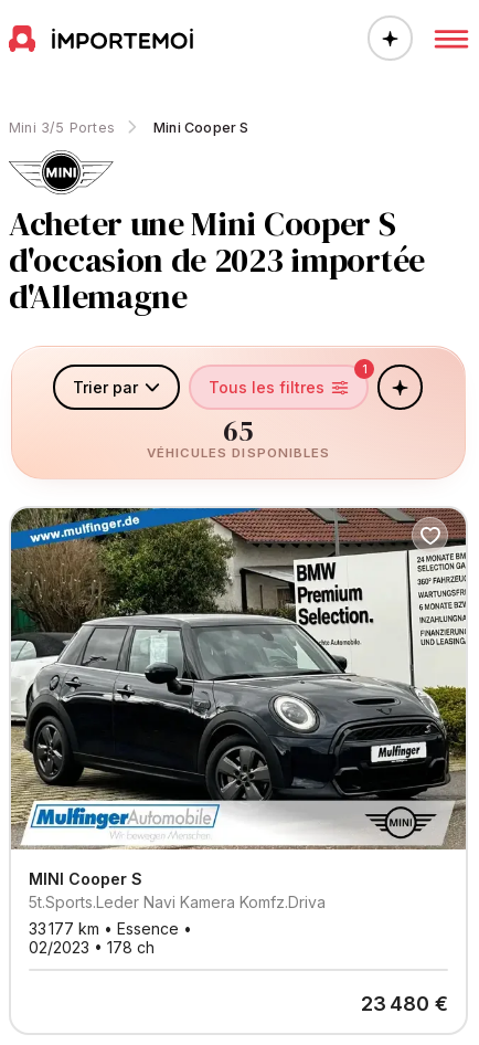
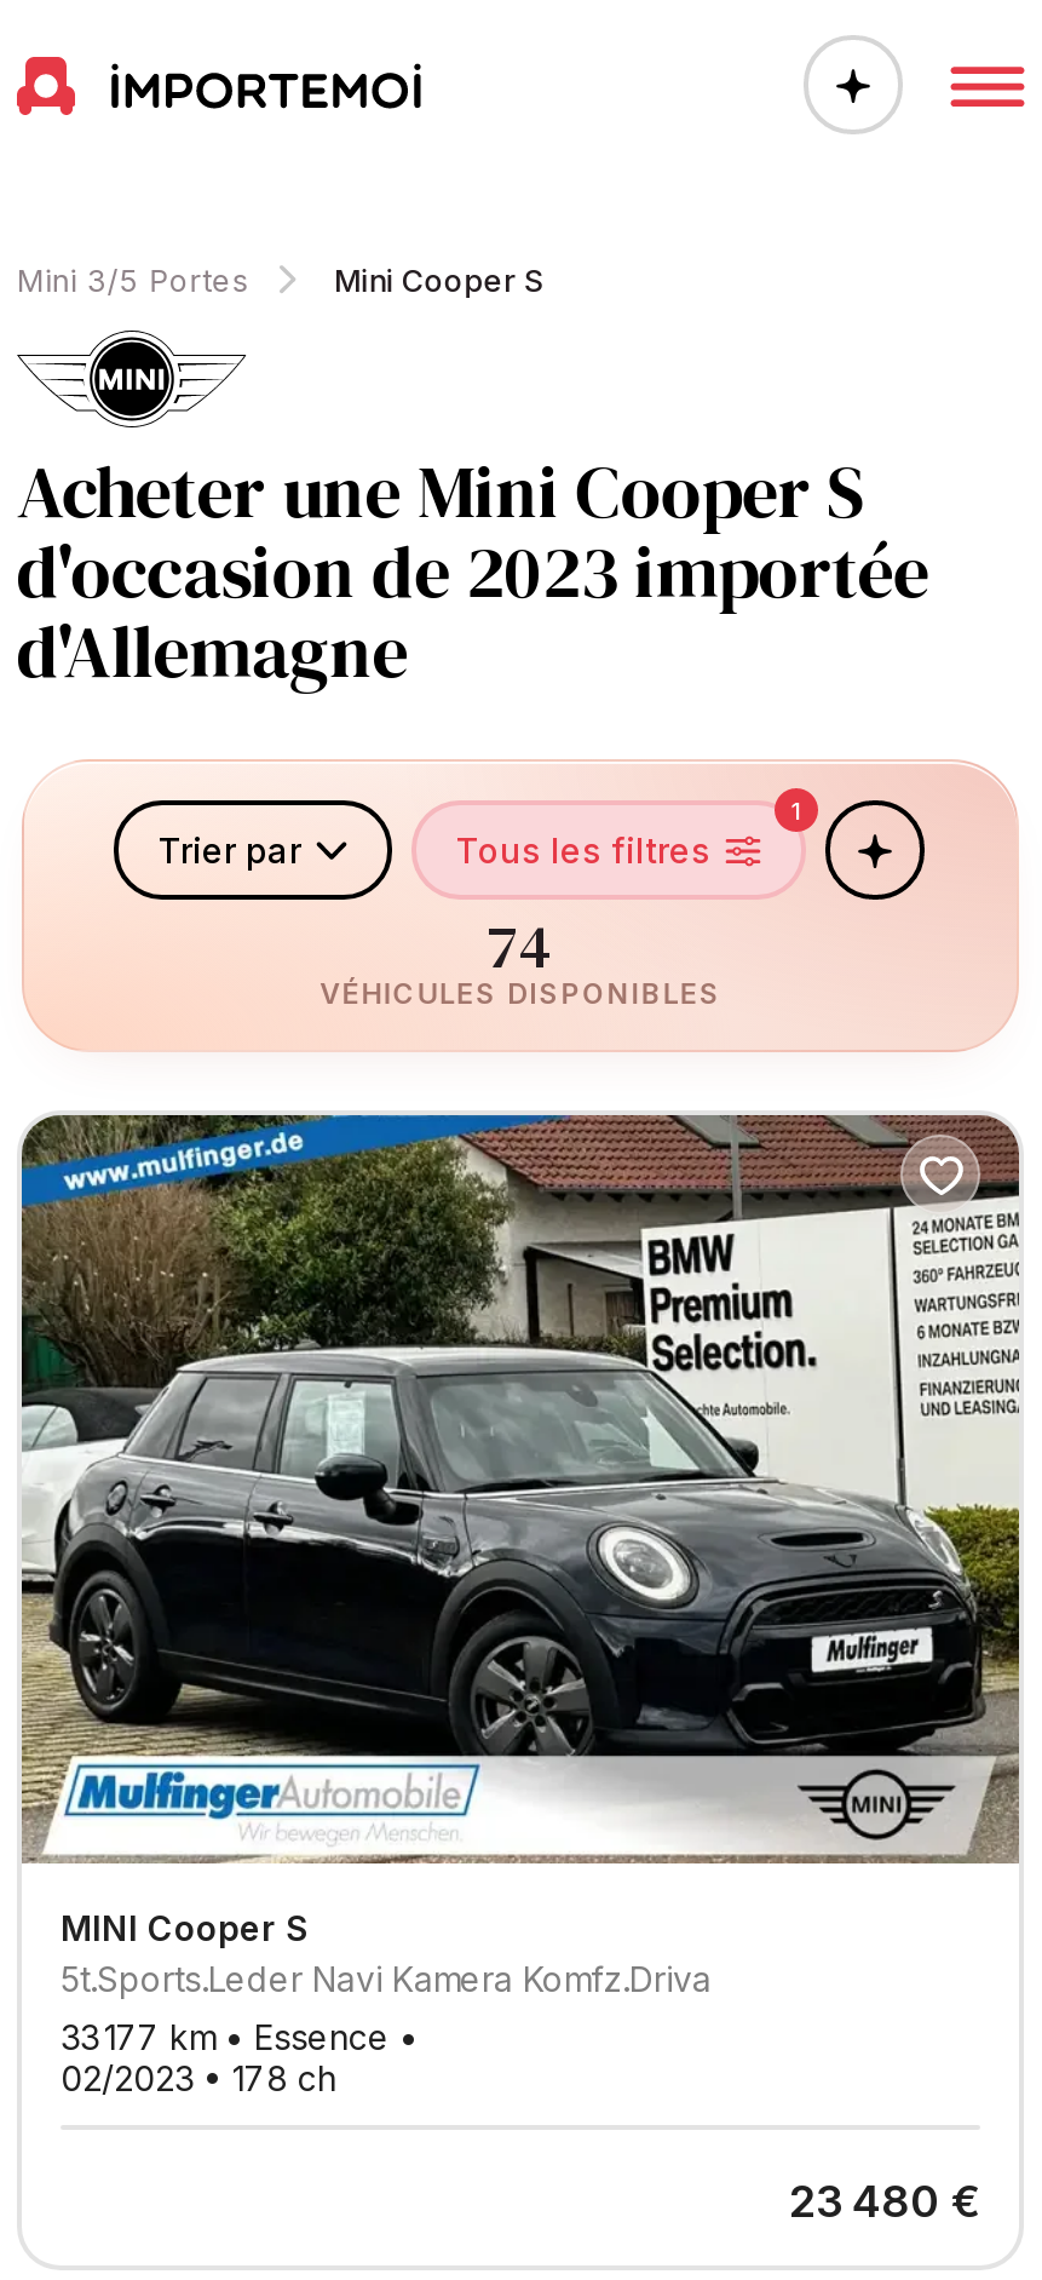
- 65
+ 74
